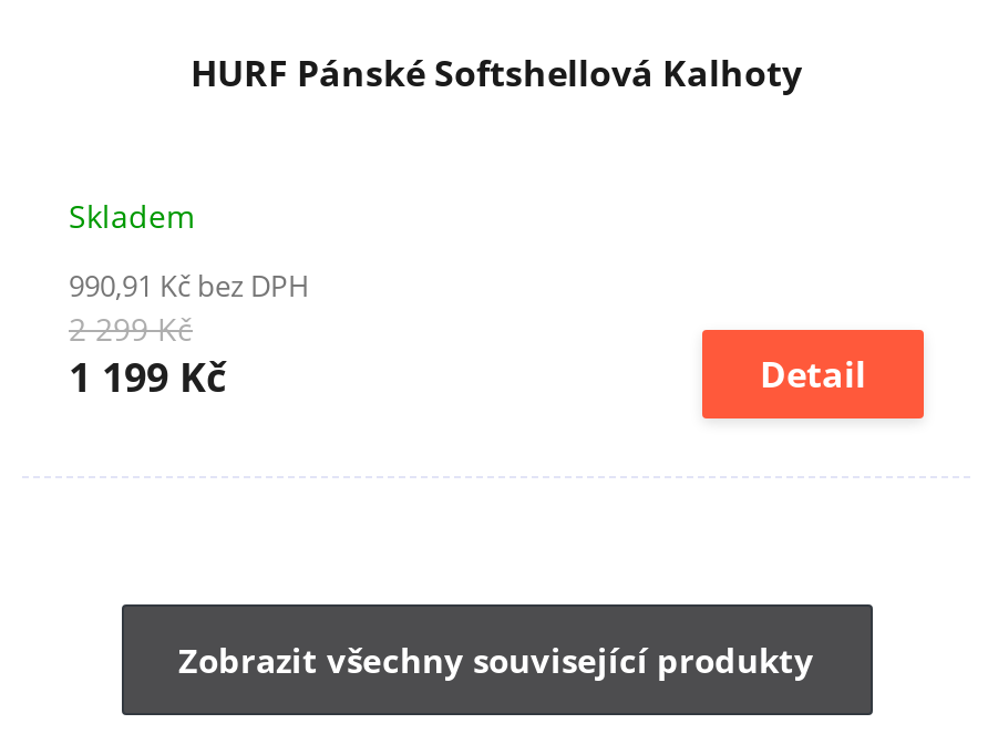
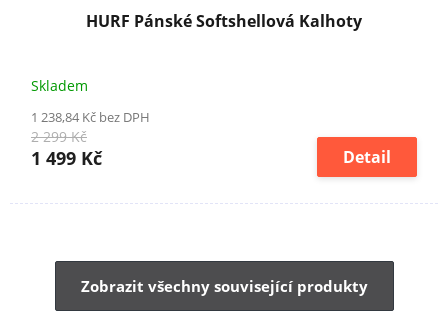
- 990,91 Kč bez DPH
+ 1 238,84 Kč bez DPH

- 1 199 Kč
+ 1 499 Kč
